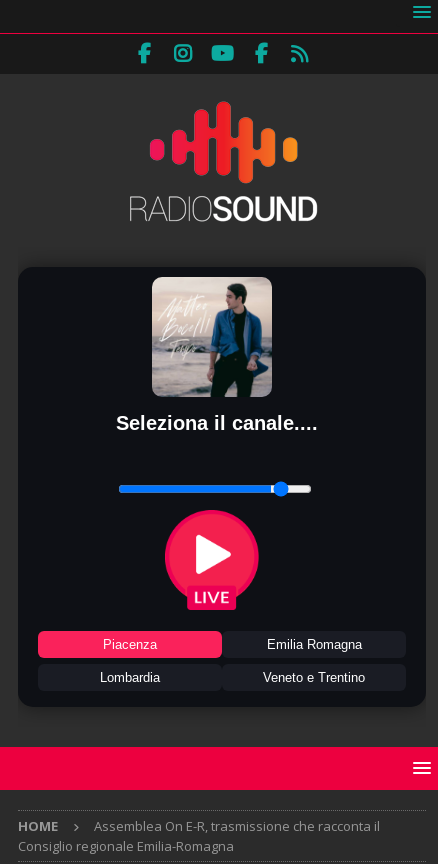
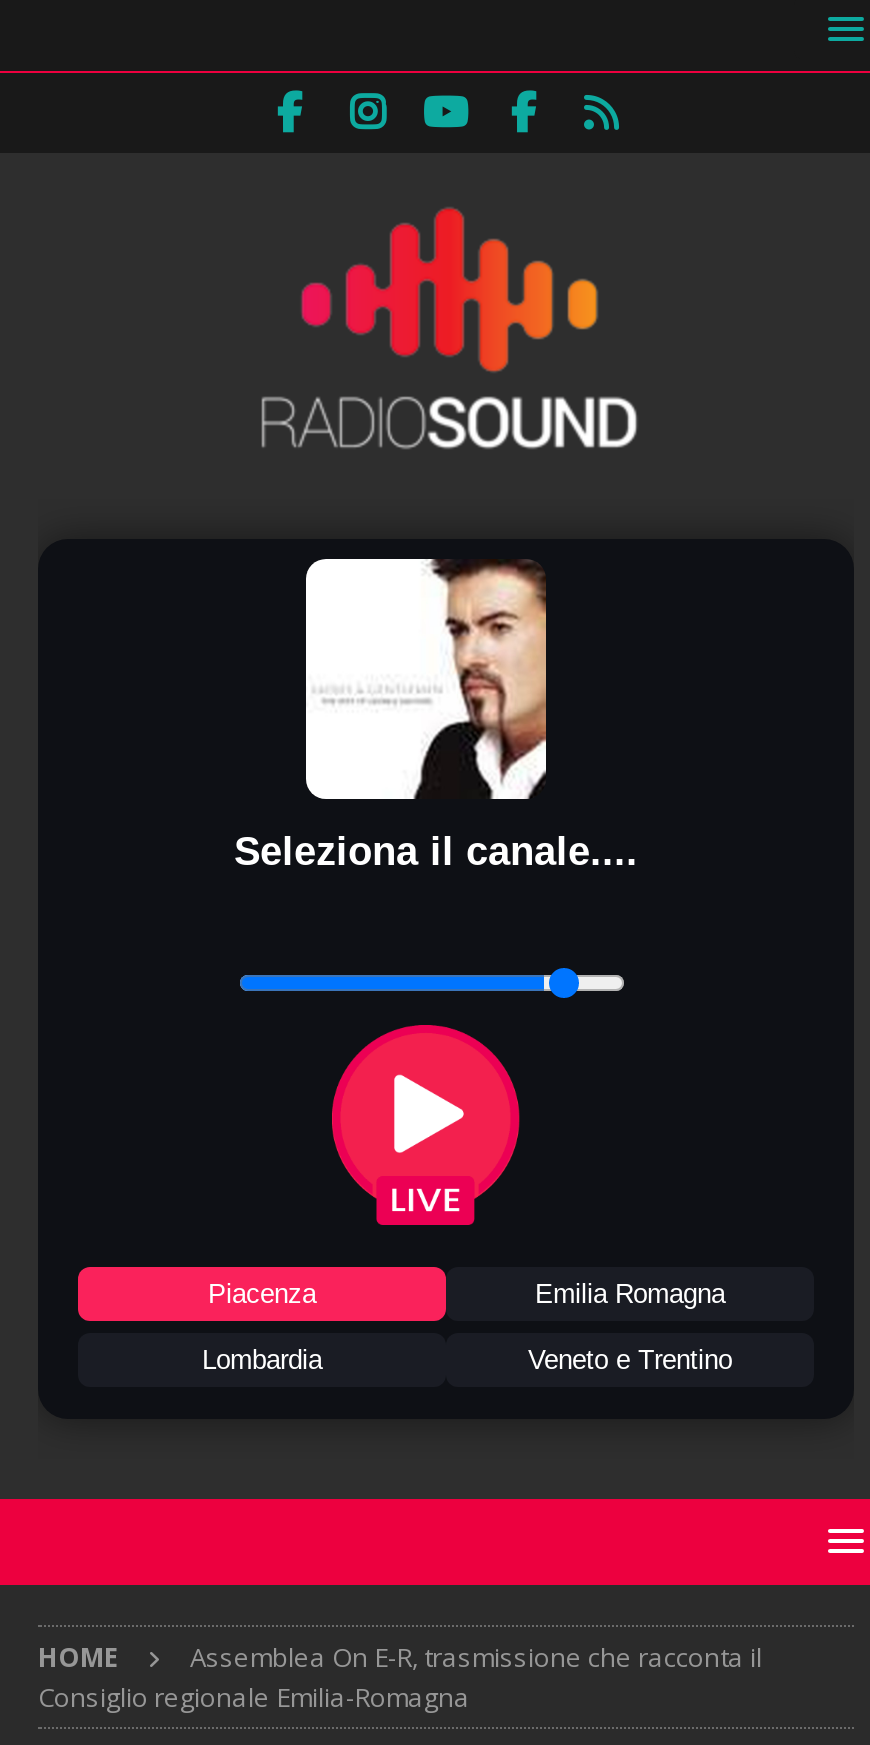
- [image]
+ [image]
